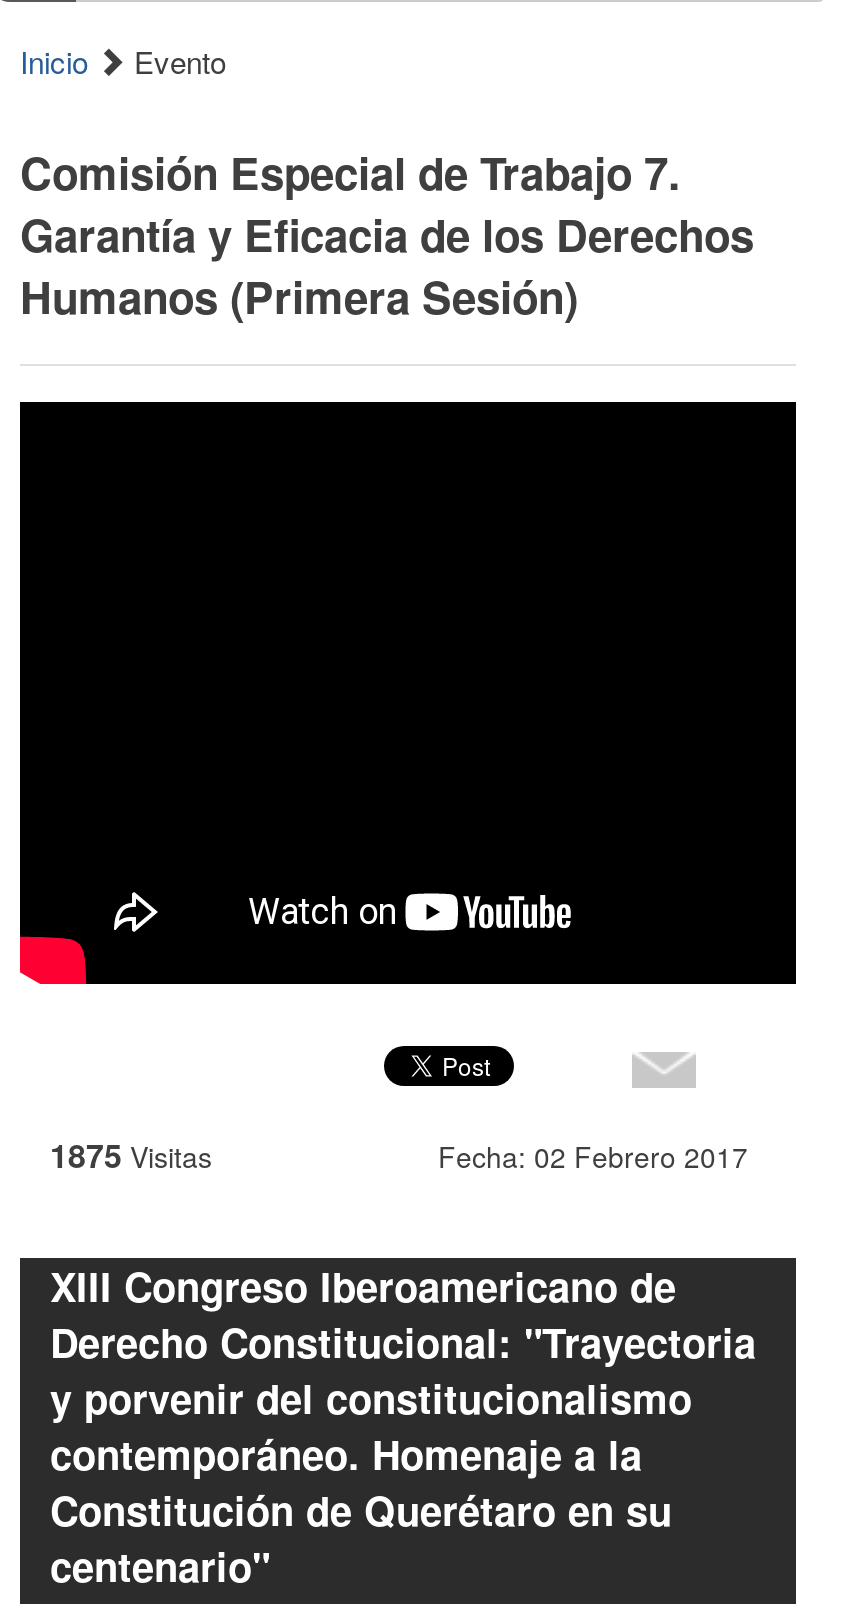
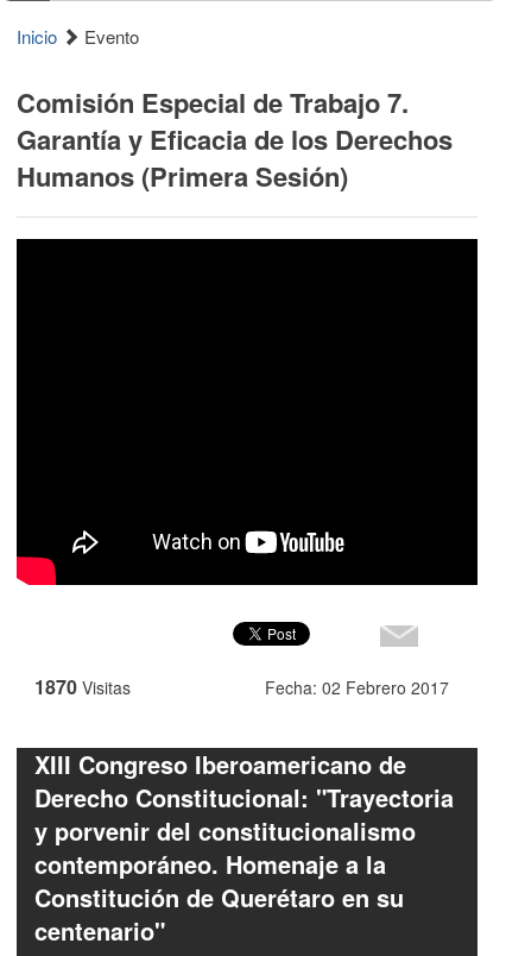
- 1875 Visitas
+ 1870 Visitas
